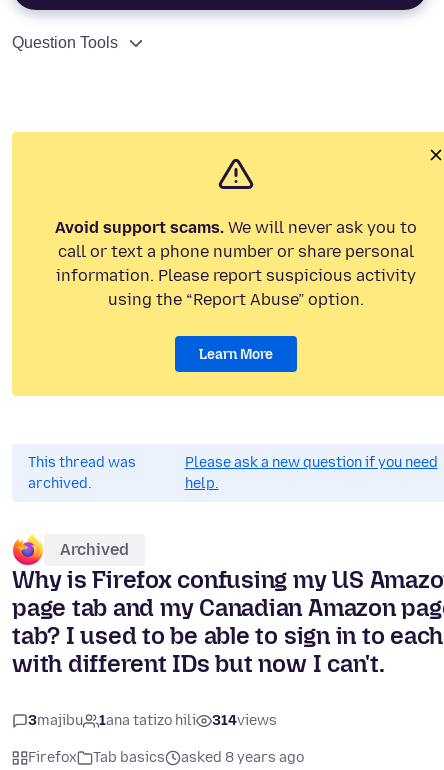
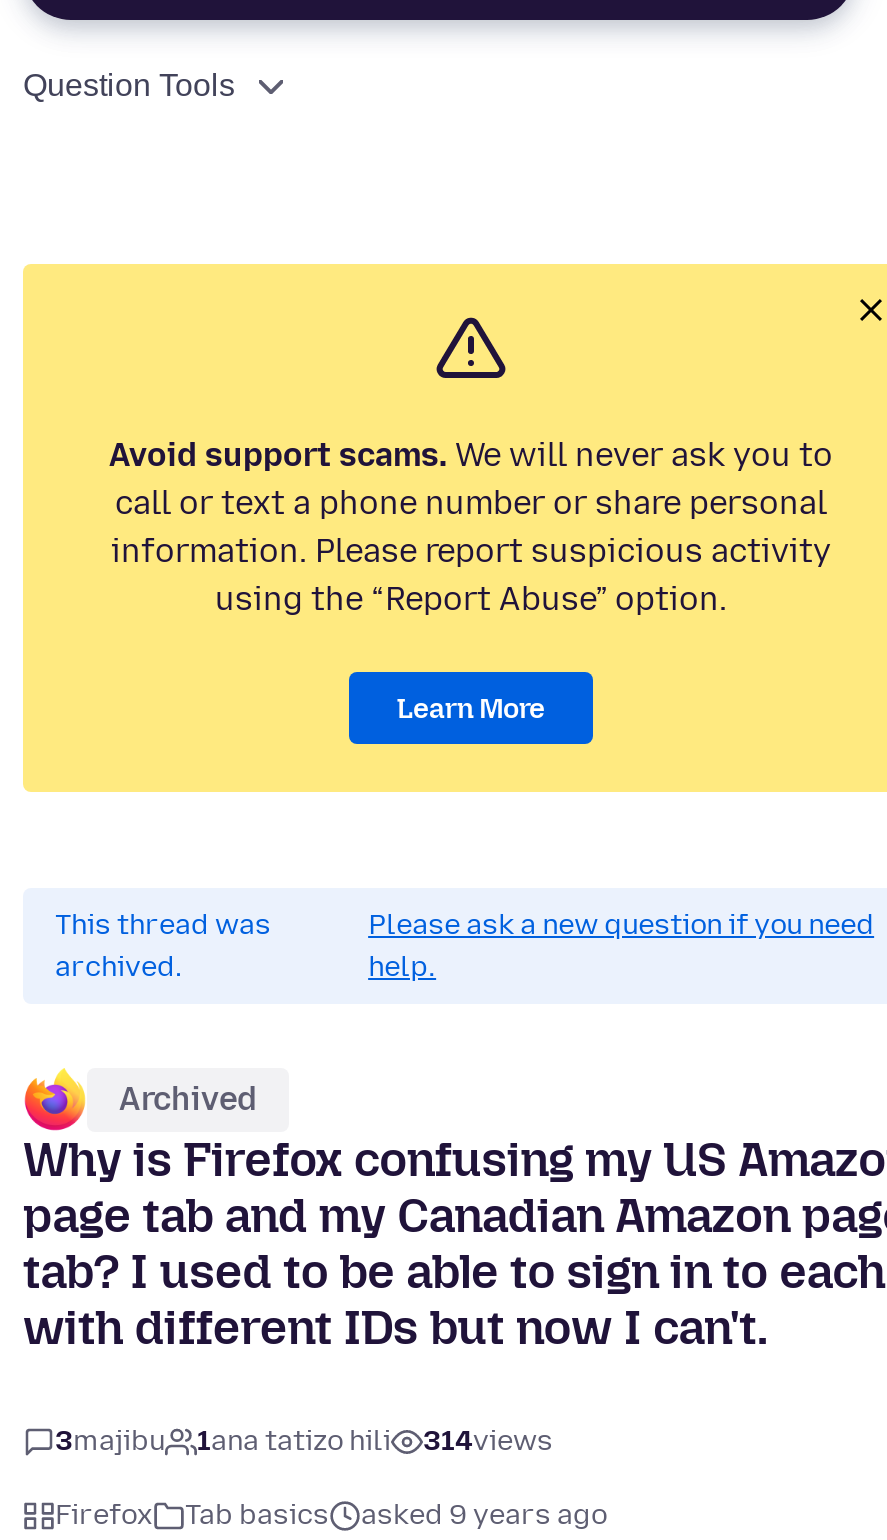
- asked 8 years ago
+ asked 9 years ago
